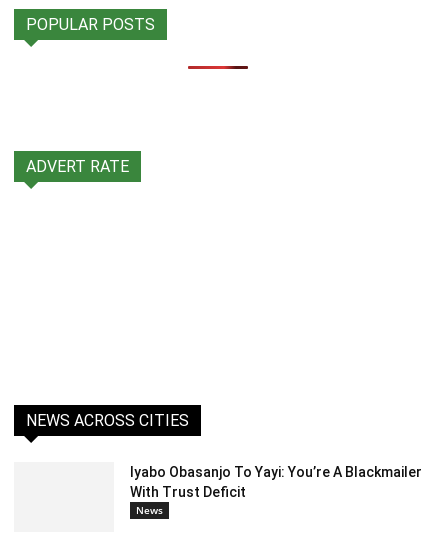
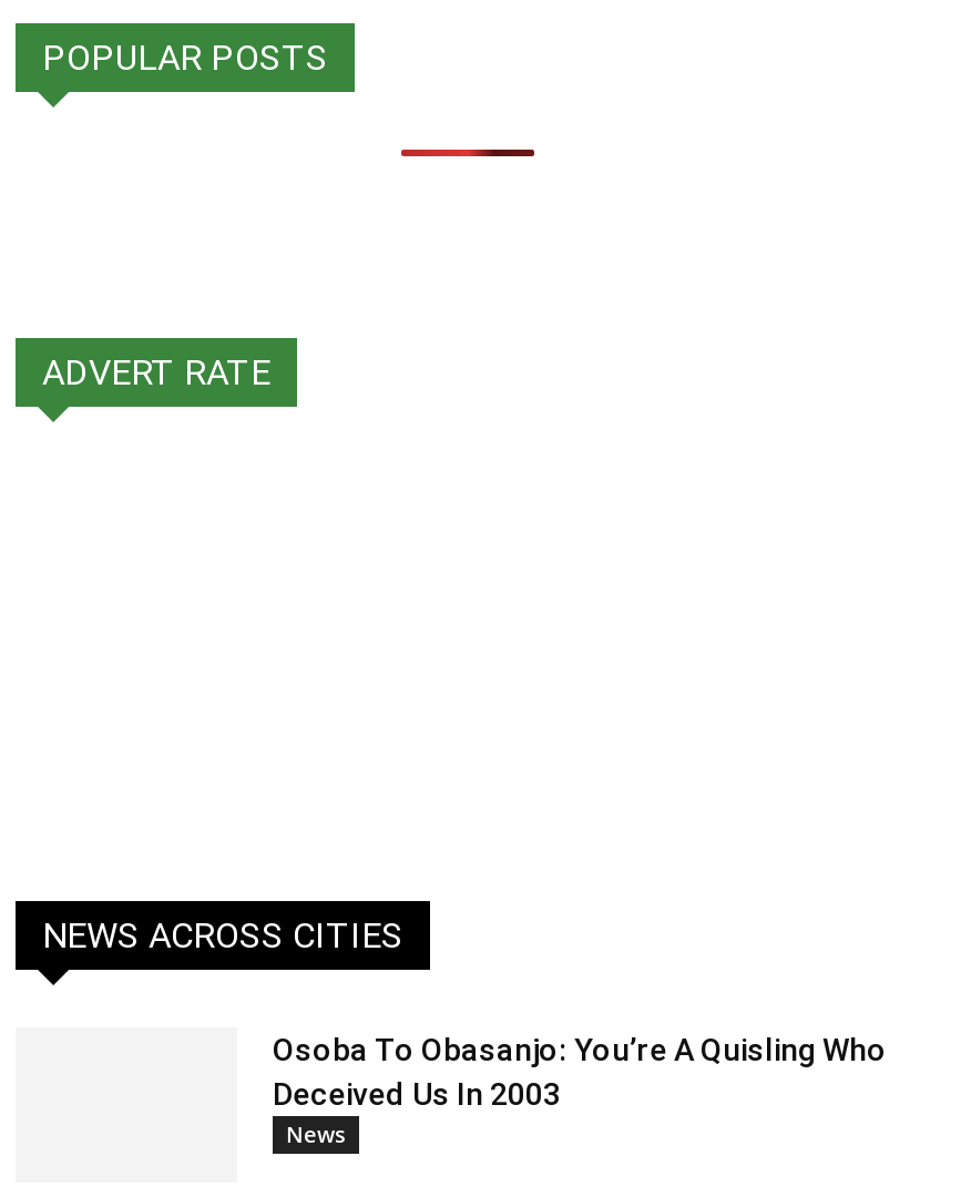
- Iyabo Obasanjo To Yayi: You’re A Blackmailer
- With Trust Deficit
+ Osoba To Obasanjo: You’re A Quisling Who
+ Deceived Us In 2003
